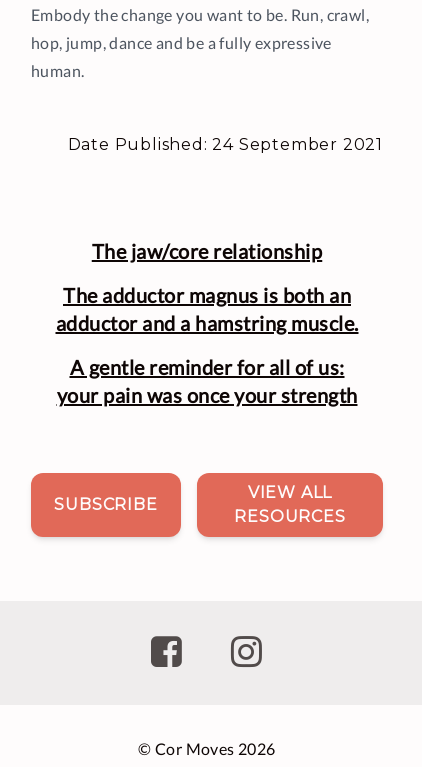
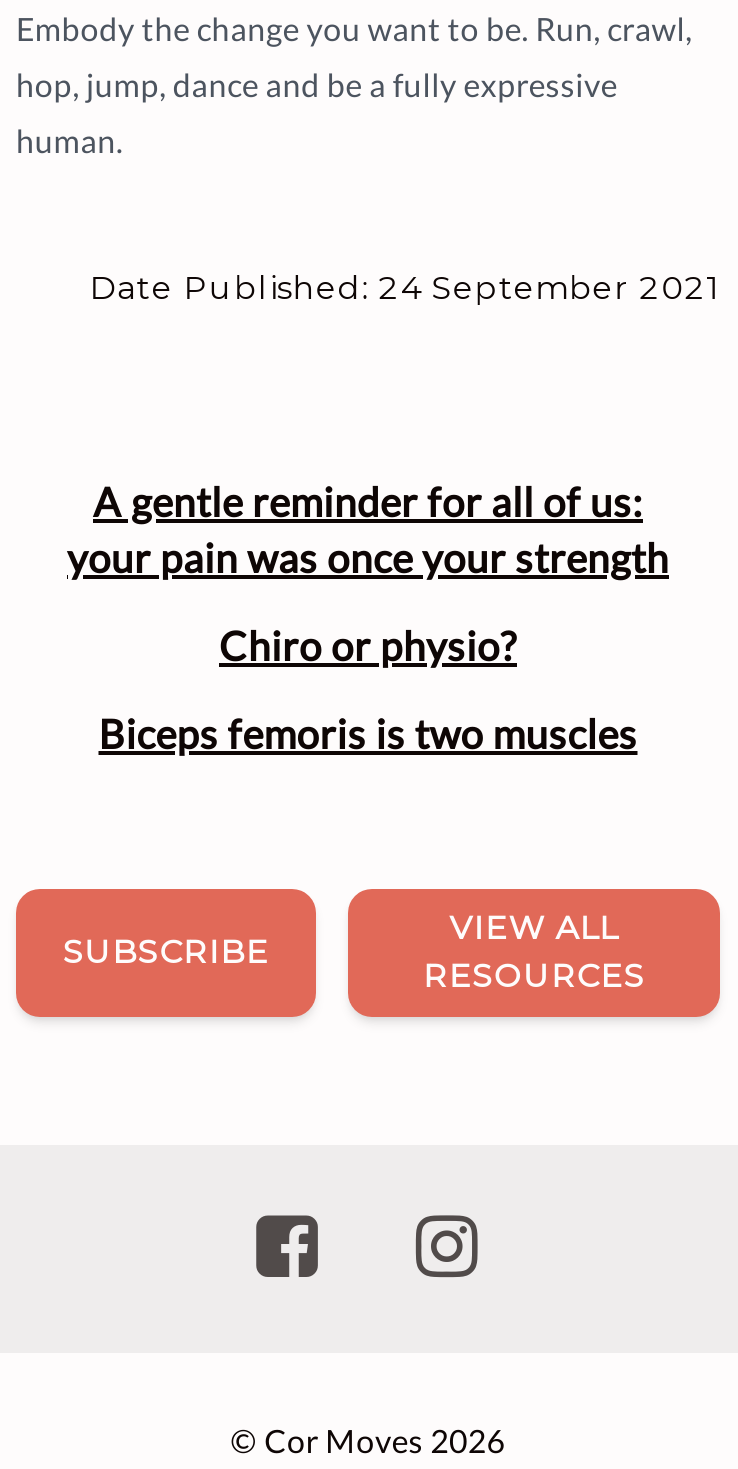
- The jaw/core relationship
- The adductor magnus is both an
- adductor and a hamstring muscle.

moved up: A gentle reminder for all of us: | your pain was once your strength

+ Chiro or physio?
+ Biceps femoris is two muscles
